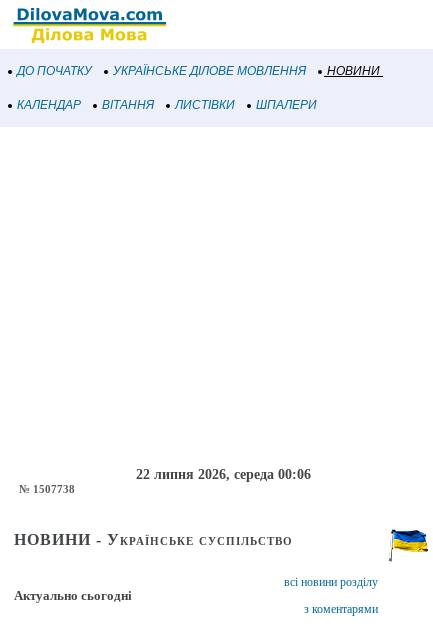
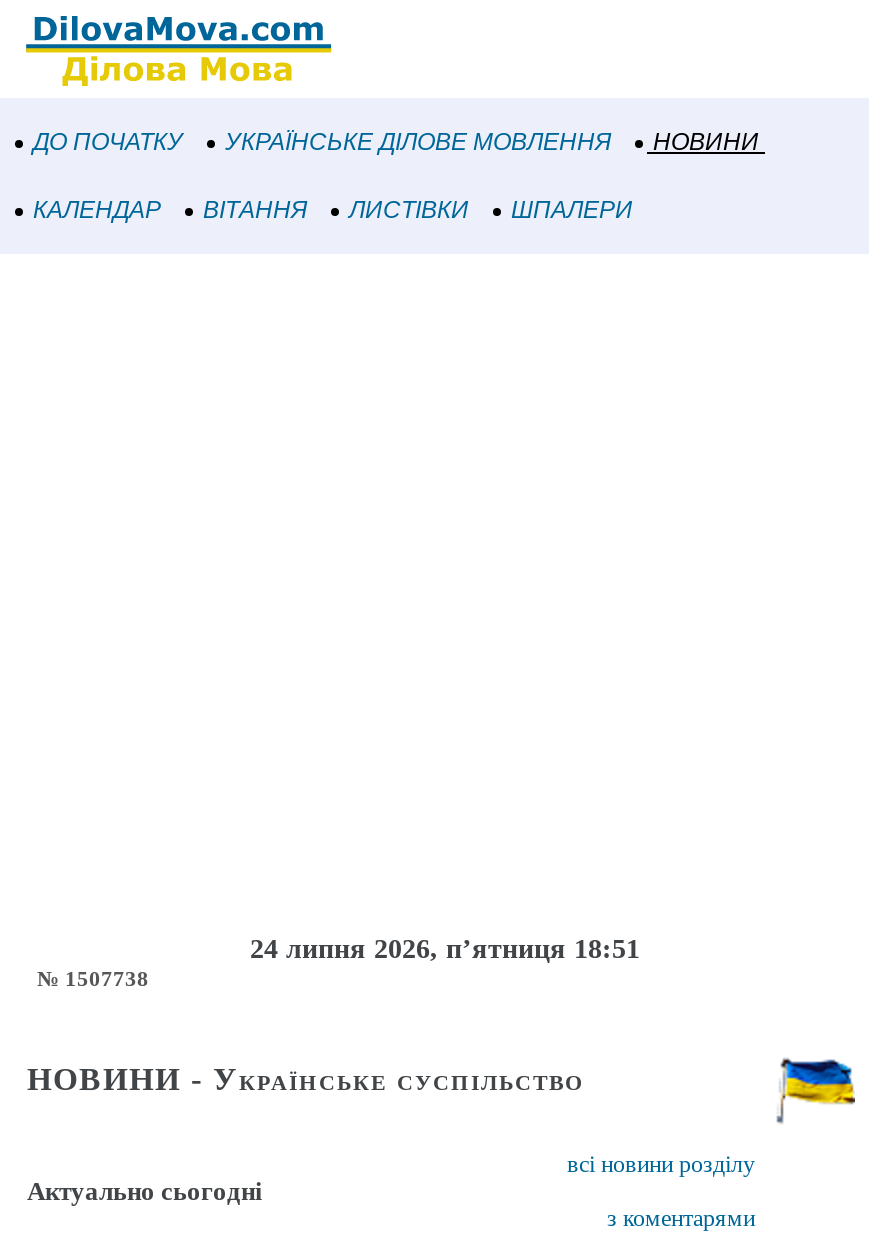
- 22 липня 2026, середа 00:06
+ 24 липня 2026, п’ятниця 18:51
